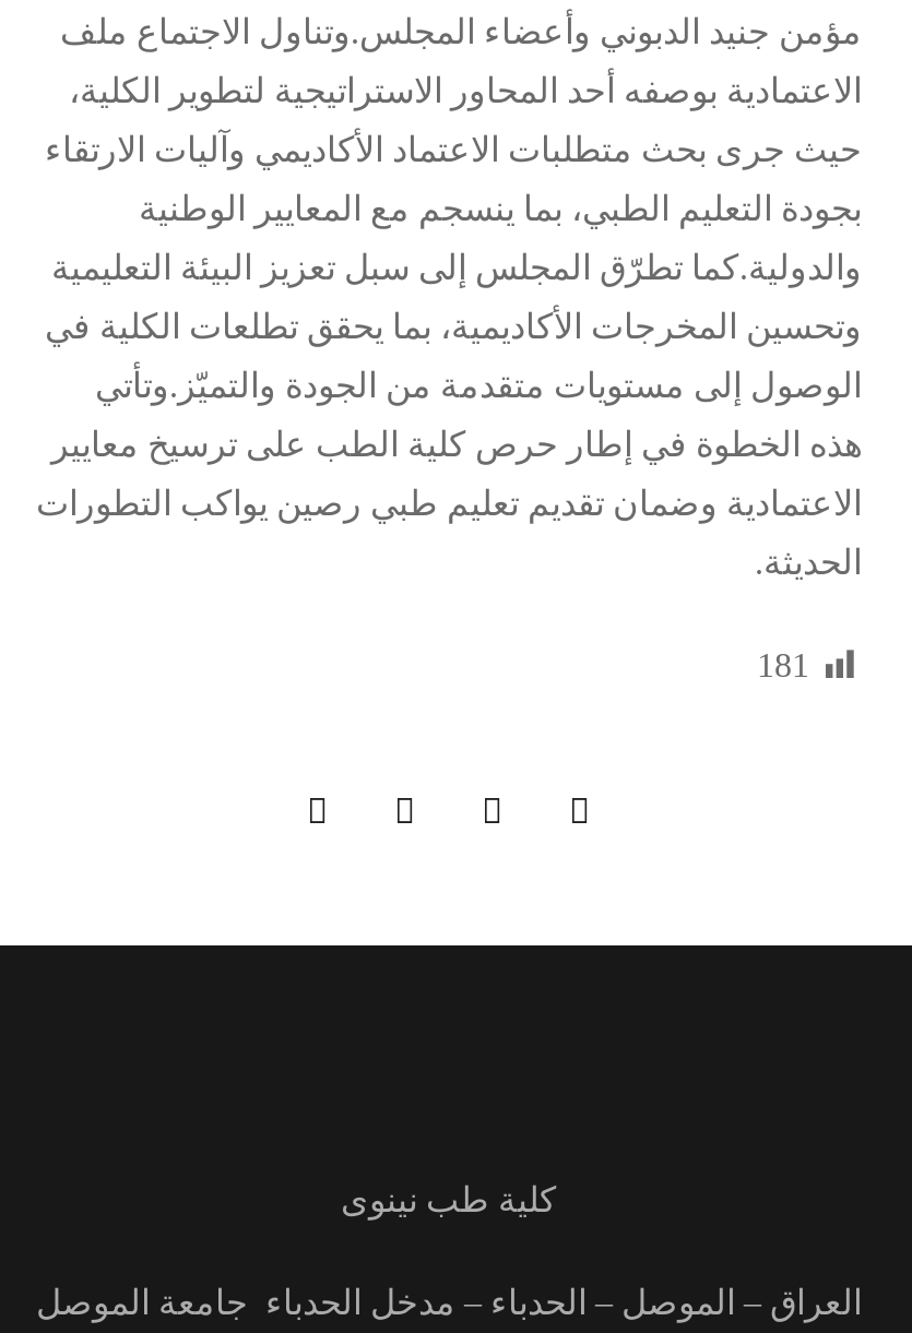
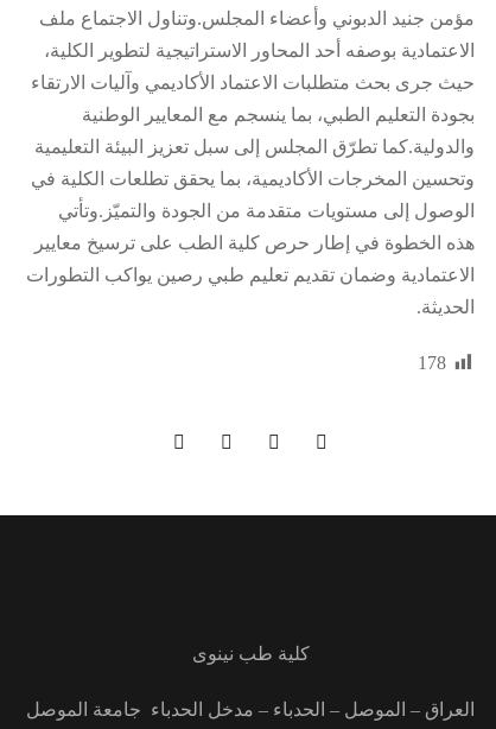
- 181
+ 178
